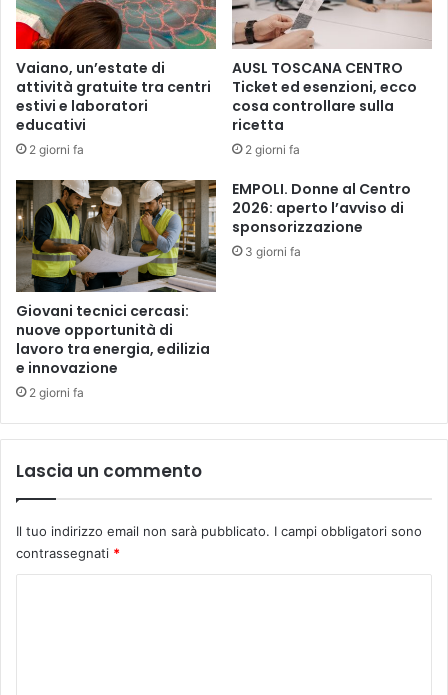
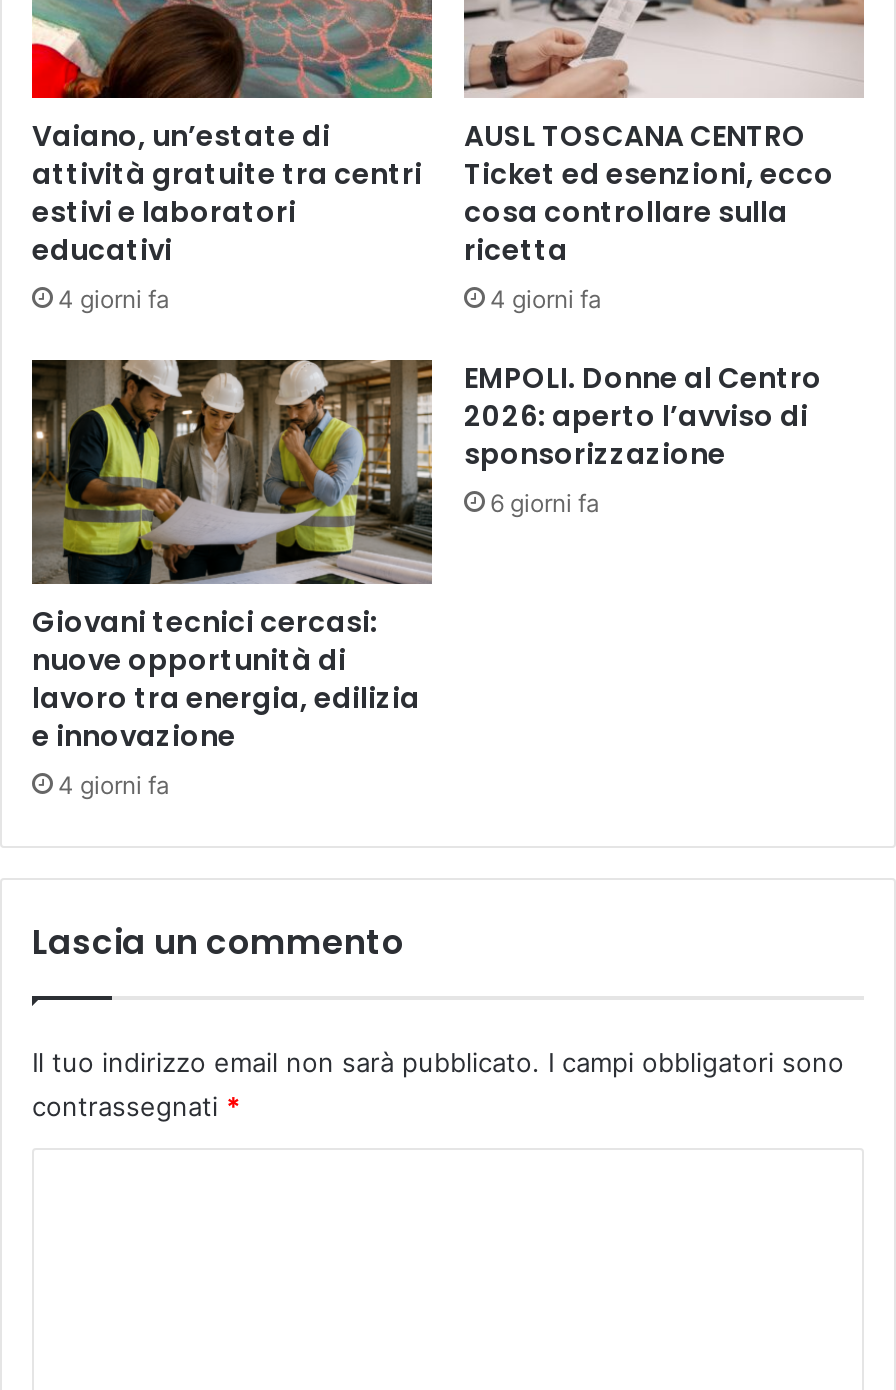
- 2 giorni fa
+ 4 giorni fa

- 2 giorni fa
+ 4 giorni fa

- 3 giorni fa
+ 6 giorni fa

- 2 giorni fa
+ 4 giorni fa
